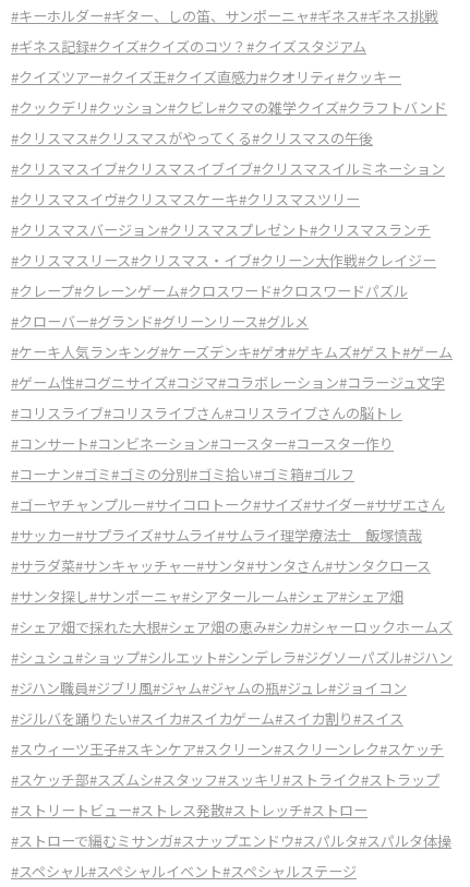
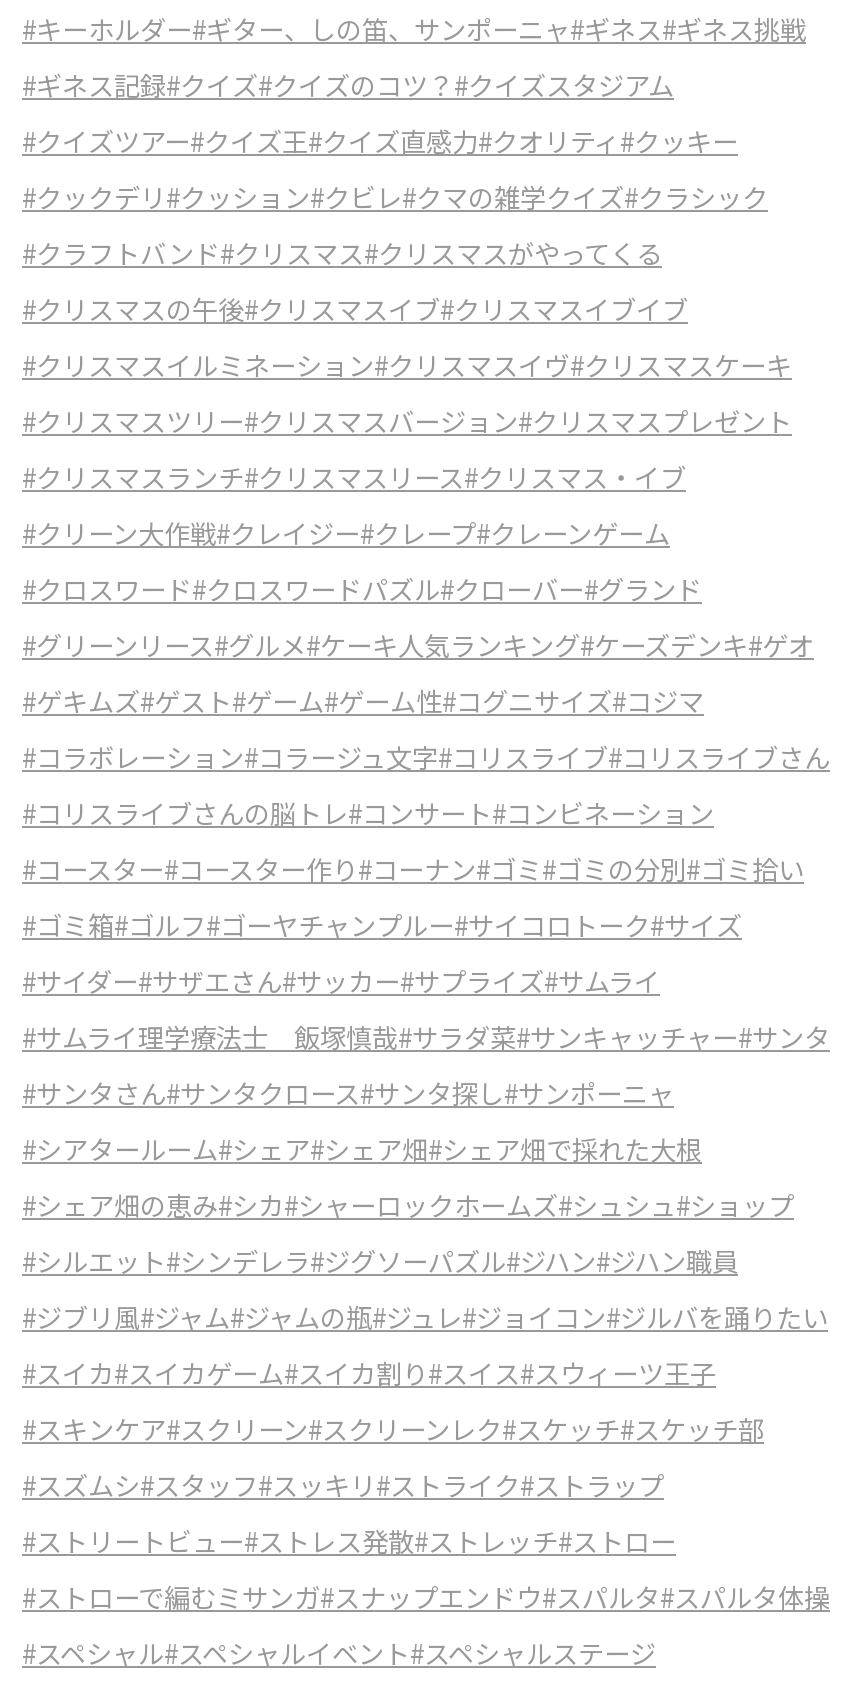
- #クックデリ#クッション#クビレ#クマの雑学クイズ#クラフトバンド
- #クリスマス#クリスマスがやってくる#クリスマスの午後
- #クリスマスイブ#クリスマスイブイブ#クリスマスイルミネーション
- #クリスマスイヴ#クリスマスケーキ#クリスマスツリー
- #クリスマスバージョン#クリスマスプレゼント#クリスマスランチ
- #クリスマスリース#クリスマス・イブ#クリーン大作戦#クレイジー
- #クレープ#クレーンゲーム#クロスワード#クロスワードパズル
- #クローバー#グランド#グリーンリース#グルメ
- #ケーキ人気ランキング#ケーズデンキ#ゲオ#ゲキムズ#ゲスト#ゲーム
- #ゲーム性#コグニサイズ#コジマ#コラボレーション#コラージュ文字
- #コリスライブ#コリスライブさん#コリスライブさんの脳トレ
- #コンサート#コンビネーション#コースター#コースター作り
- #コーナン#ゴミ#ゴミの分別#ゴミ拾い#ゴミ箱#ゴルフ
- #ゴーヤチャンプルー#サイコロトーク#サイズ#サイダー#サザエさん
- #サッカー#サプライズ#サムライ#サムライ理学療法士 飯塚慎哉
- #サラダ菜#サンキャッチャー#サンタ#サンタさん#サンタクロース
- #サンタ探し#サンポーニャ#シアタールーム#シェア#シェア畑
- #シェア畑で採れた大根#シェア畑の恵み#シカ#シャーロックホームズ
- #シュシュ#ショップ#シルエット#シンデレラ#ジグソーパズル#ジハン
- #ジハン職員#ジブリ風#ジャム#ジャムの瓶#ジュレ#ジョイコン
- #ジルバを踊りたい#スイカ#スイカゲーム#スイカ割り#スイス
- #スウィーツ王子#スキンケア#スクリーン#スクリーンレク#スケッチ
- #スケッチ部#スズムシ#スタッフ#スッキリ#ストライク#ストラップ
+ #クックデリ#クッション#クビレ#クマの雑学クイズ#クラシック
+ #クラフトバンド#クリスマス#クリスマスがやってくる
+ #クリスマスの午後#クリスマスイブ#クリスマスイブイブ
+ #クリスマスイルミネーション#クリスマスイヴ#クリスマスケーキ
+ #クリスマスツリー#クリスマスバージョン#クリスマスプレゼント
+ #クリスマスランチ#クリスマスリース#クリスマス・イブ
+ #クリーン大作戦#クレイジー#クレープ#クレーンゲーム
+ #クロスワード#クロスワードパズル#クローバー#グランド
+ #グリーンリース#グルメ#ケーキ人気ランキング#ケーズデンキ#ゲオ
+ #ゲキムズ#ゲスト#ゲーム#ゲーム性#コグニサイズ#コジマ
+ #コラボレーション#コラージュ文字#コリスライブ#コリスライブさん
+ #コリスライブさんの脳トレ#コンサート#コンビネーション
+ #コースター#コースター作り#コーナン#ゴミ#ゴミの分別#ゴミ拾い
+ #ゴミ箱#ゴルフ#ゴーヤチャンプルー#サイコロトーク#サイズ
+ #サイダー#サザエさん#サッカー#サプライズ#サムライ
+ #サムライ理学療法士 飯塚慎哉#サラダ菜#サンキャッチャー#サンタ
+ #サンタさん#サンタクロース#サンタ探し#サンポーニャ
+ #シアタールーム#シェア#シェア畑#シェア畑で採れた大根
+ #シェア畑の恵み#シカ#シャーロックホームズ#シュシュ#ショップ
+ #シルエット#シンデレラ#ジグソーパズル#ジハン#ジハン職員
+ #ジブリ風#ジャム#ジャムの瓶#ジュレ#ジョイコン#ジルバを踊りたい
+ #スイカ#スイカゲーム#スイカ割り#スイス#スウィーツ王子
+ #スキンケア#スクリーン#スクリーンレク#スケッチ#スケッチ部
+ #スズムシ#スタッフ#スッキリ#ストライク#ストラップ
